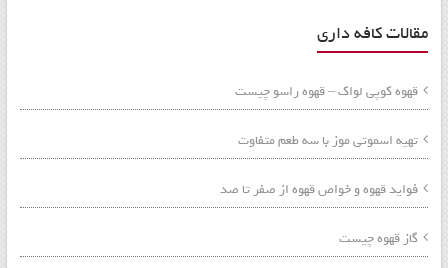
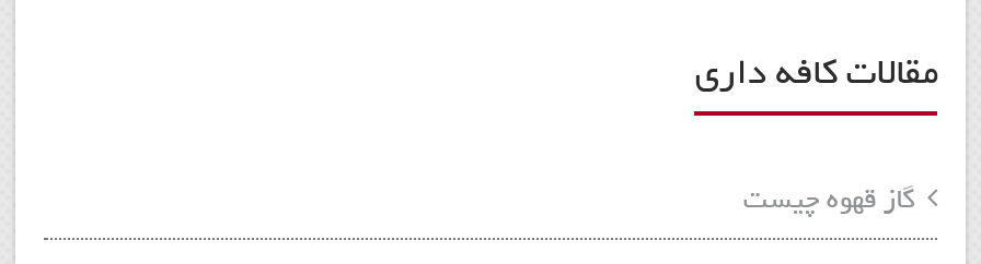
- قهوه کوپی لواک – قهوه راسو چیست
- تهیه اسموتی موز با سه طعم متفاوت
- فواید قهوه و خواص قهوه از صفر تا صد
